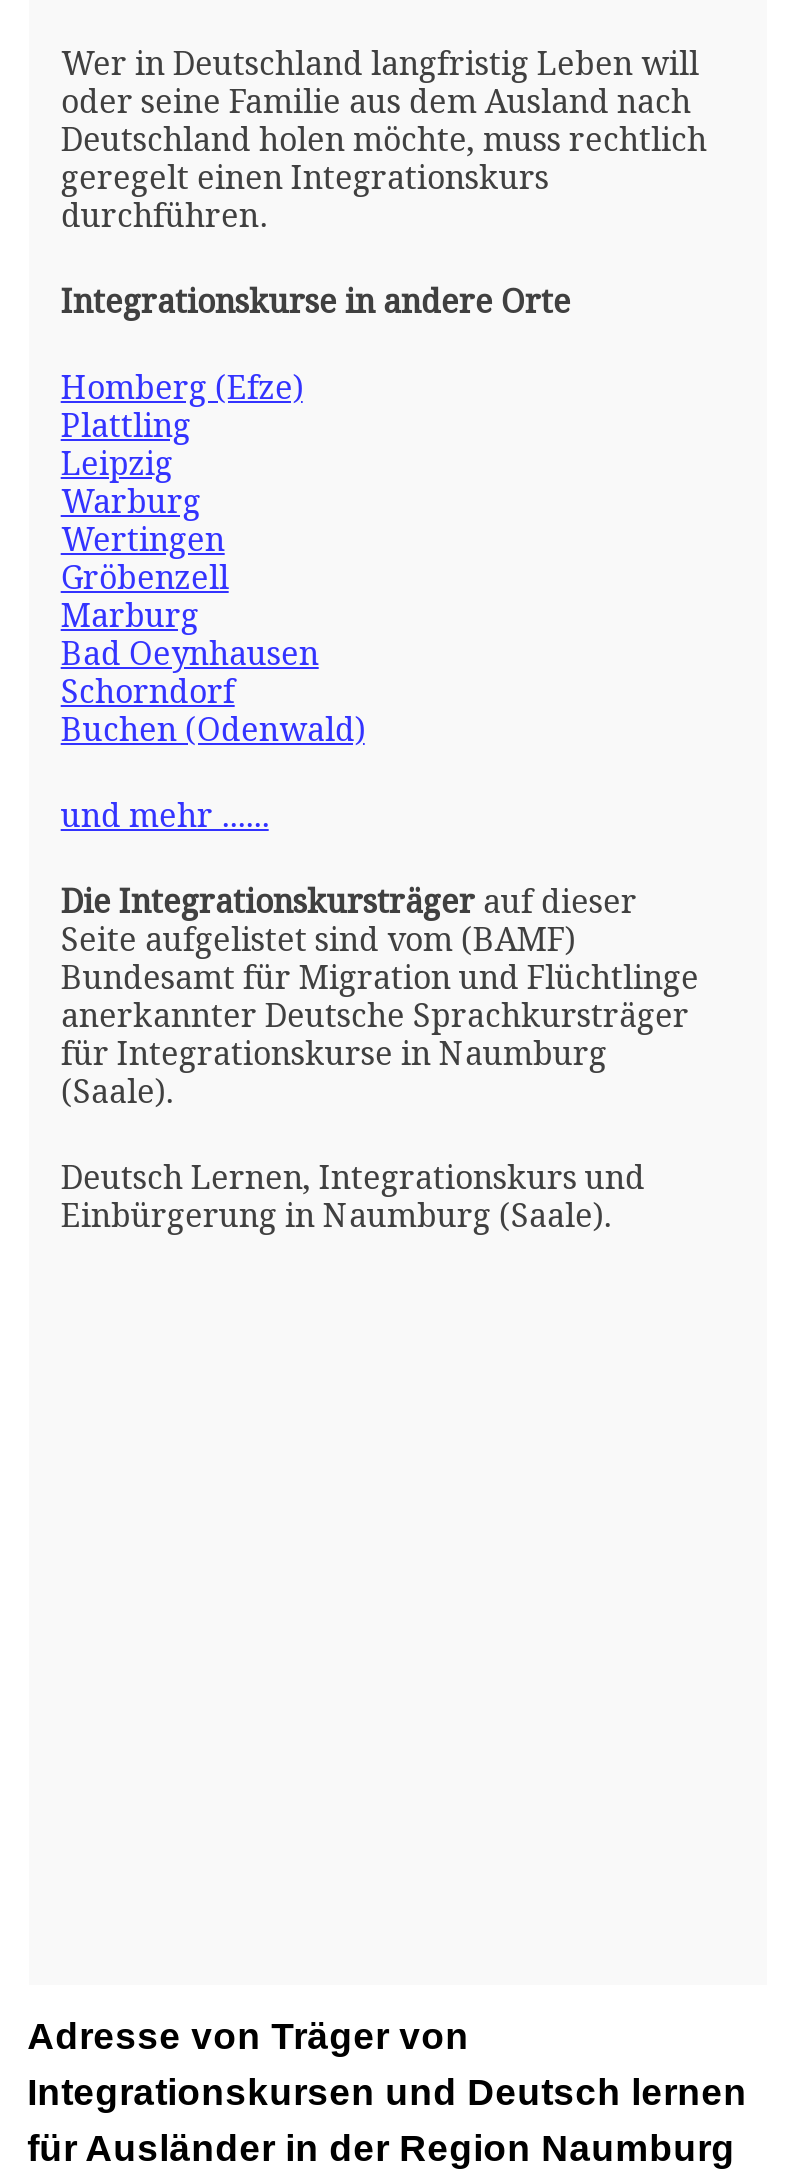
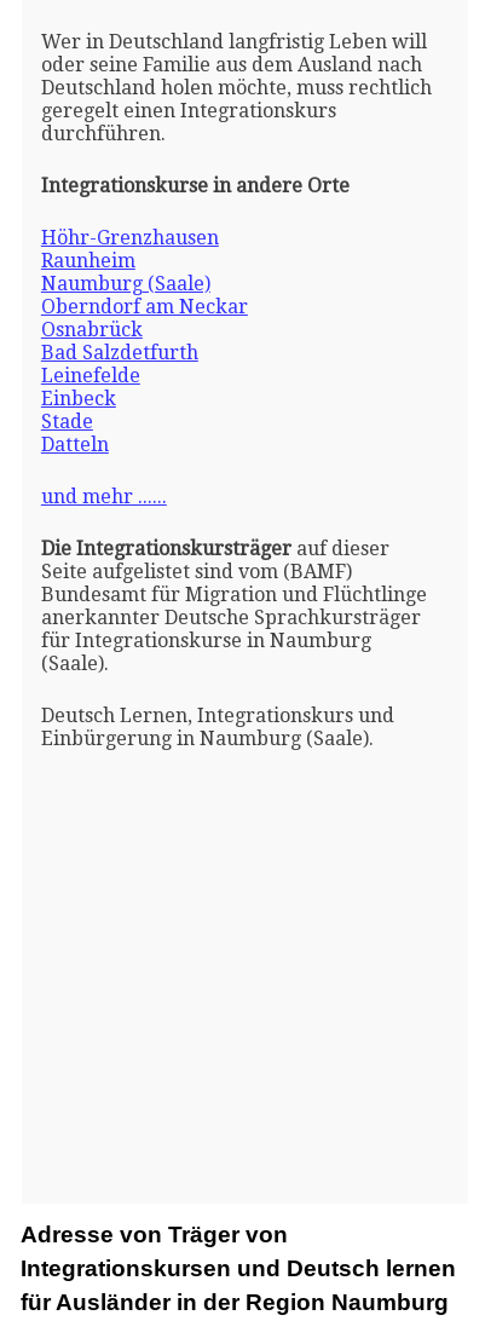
- Homberg (Efze)
- Plattling
- Leipzig
- Warburg
- Wertingen
- Gröbenzell
- Marburg
- Bad Oeynhausen
- Schorndorf
- Buchen (Odenwald)
+ Höhr-Grenzhausen
+ Raunheim
+ Naumburg (Saale)
+ Oberndorf am Neckar
+ Osnabrück
+ Bad Salzdetfurth
+ Leinefelde
+ Einbeck
+ Stade
+ Datteln
